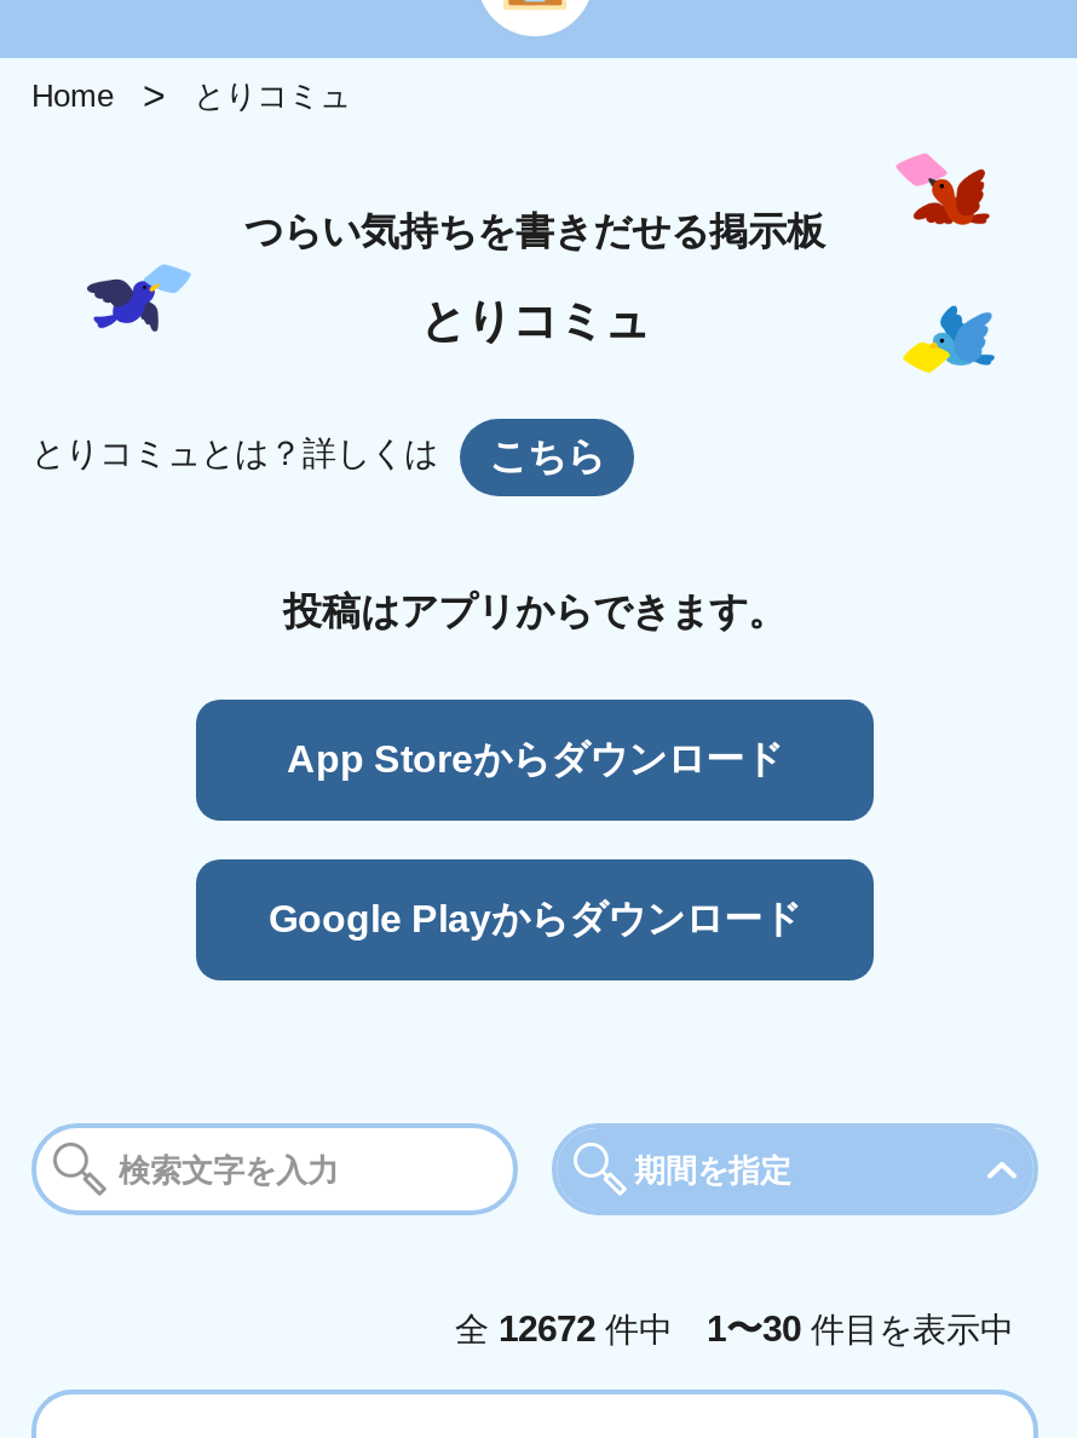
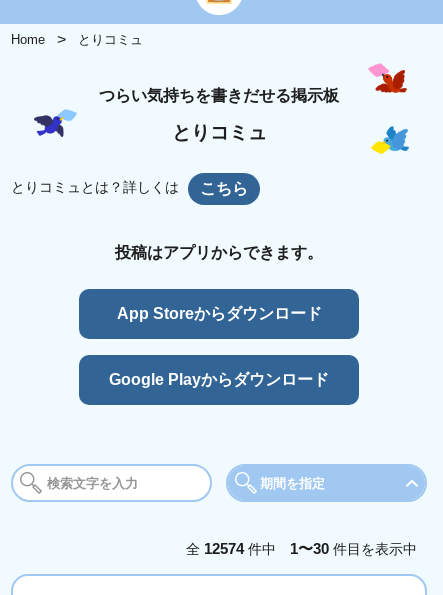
- 全12672件中 1〜30件目を表示中
+ 全12574件中 1〜30件目を表示中
